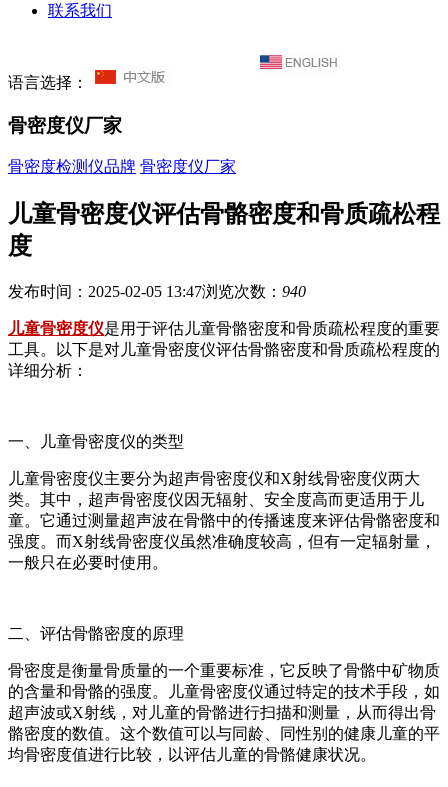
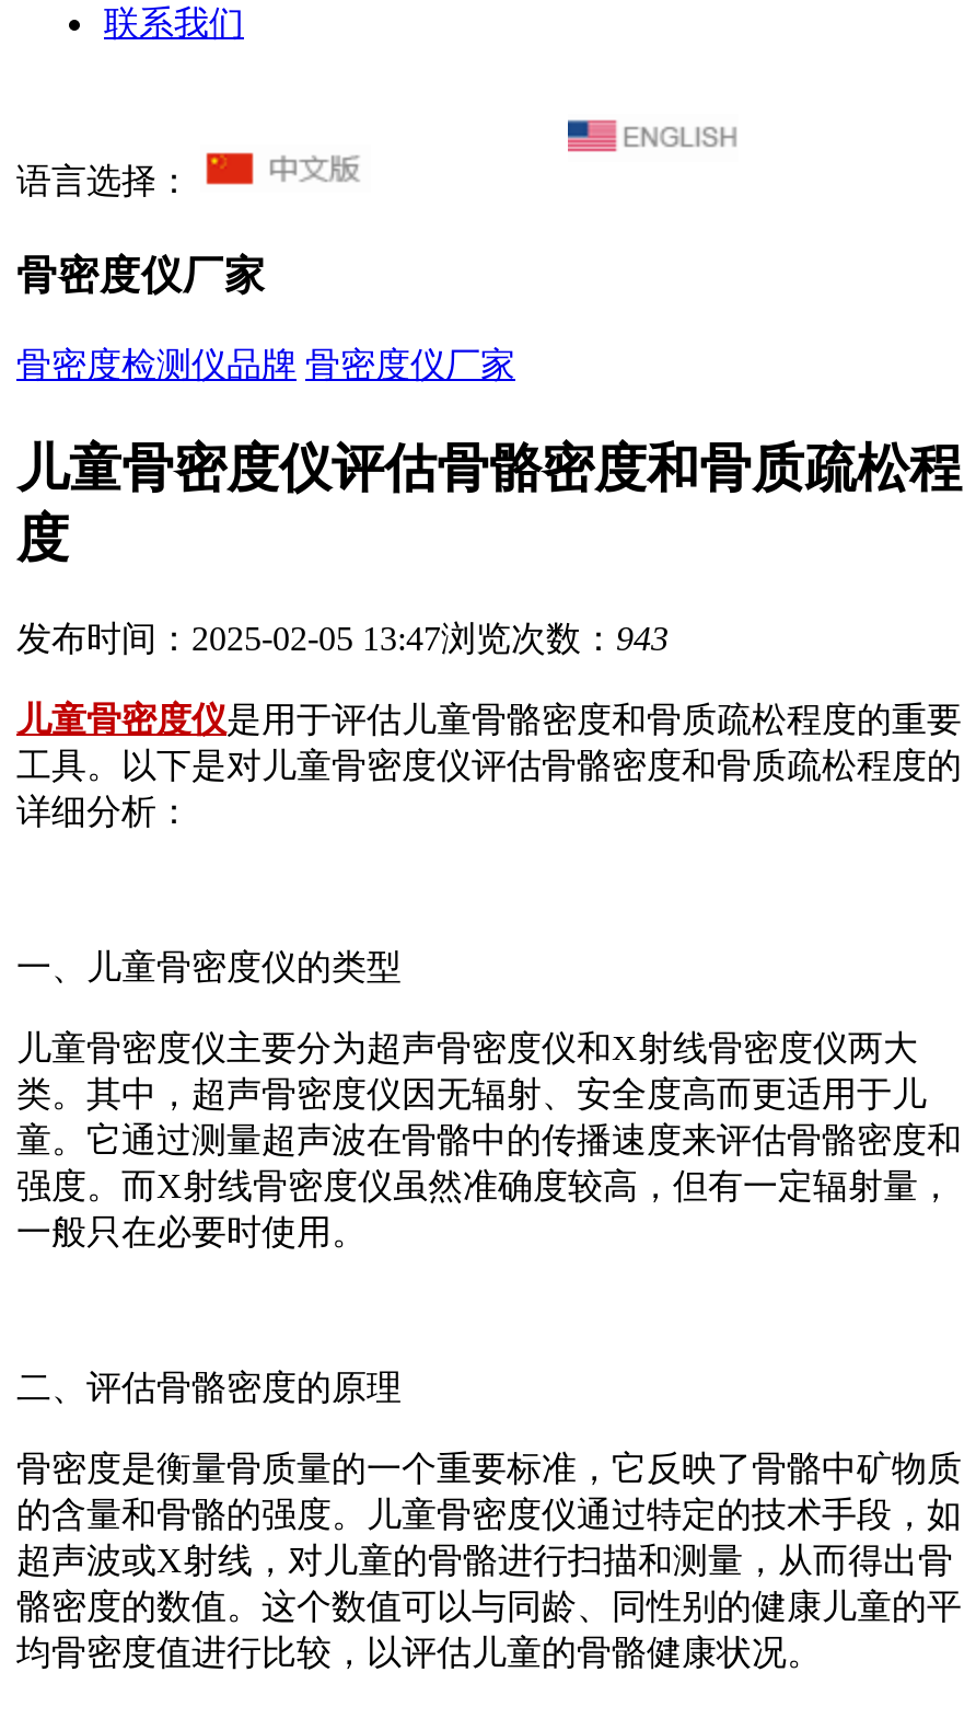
- 发布时间：2025-02-05 13:47浏览次数：940
+ 发布时间：2025-02-05 13:47浏览次数：943
